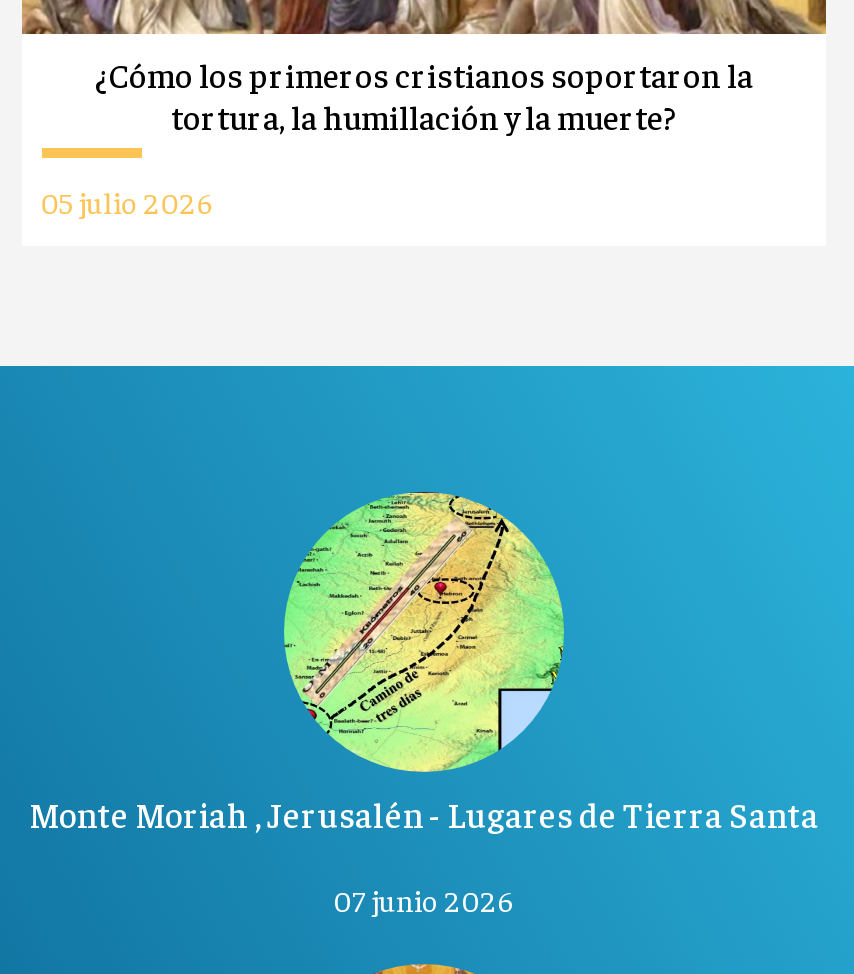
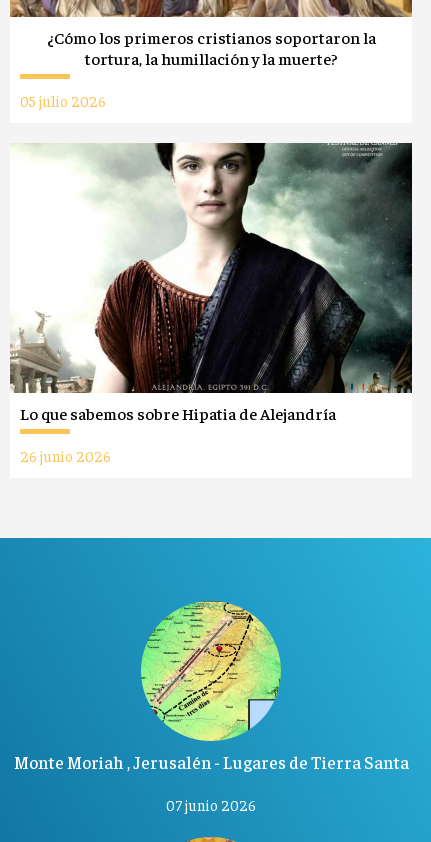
+ [image]
+ Lo que sabemos sobre Hipatia de Alejandría
+ 26 junio 2026
